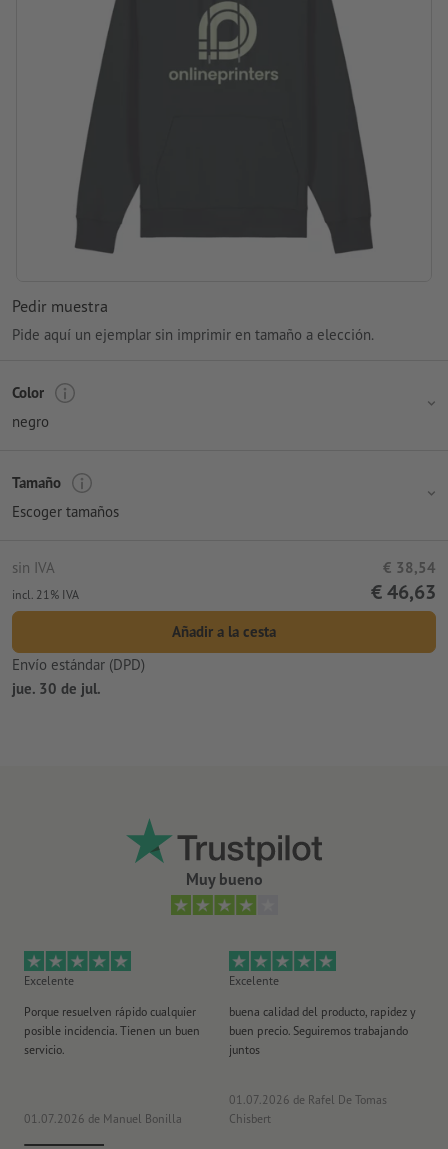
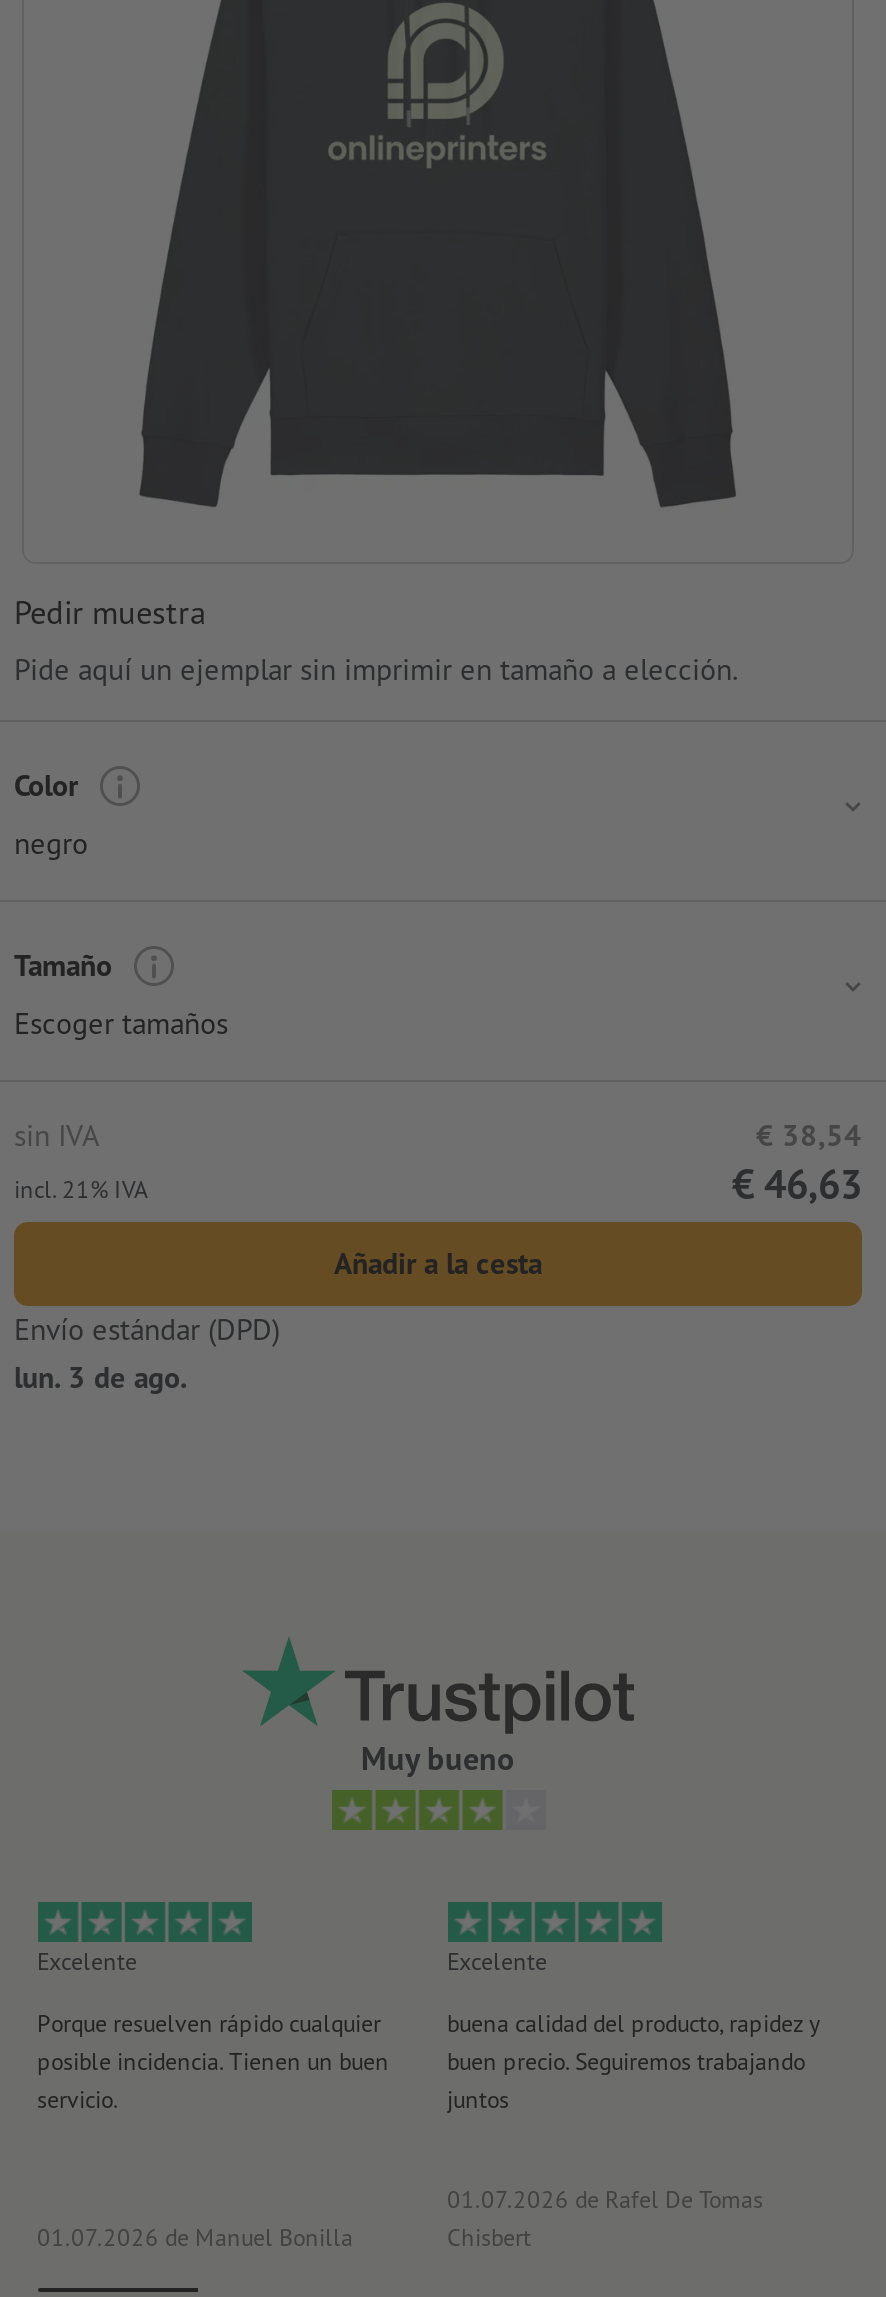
- jue. 30 de jul.
+ lun. 3 de ago.
